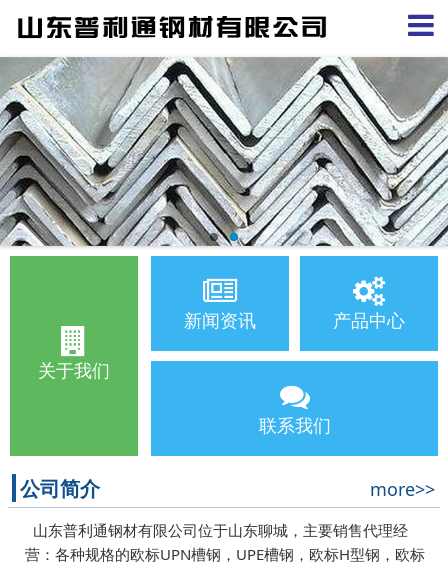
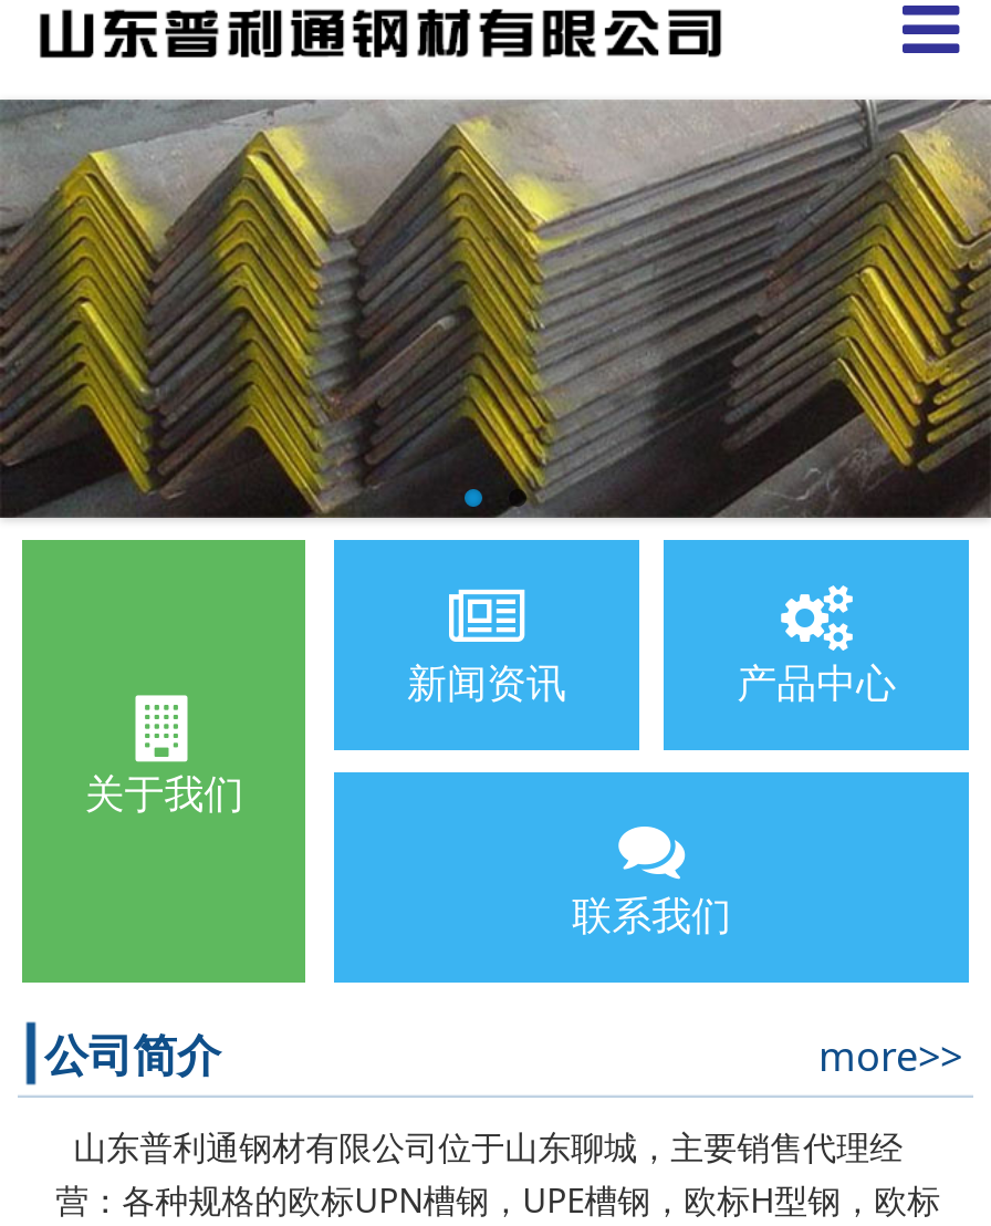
- [image]
+ [image]
